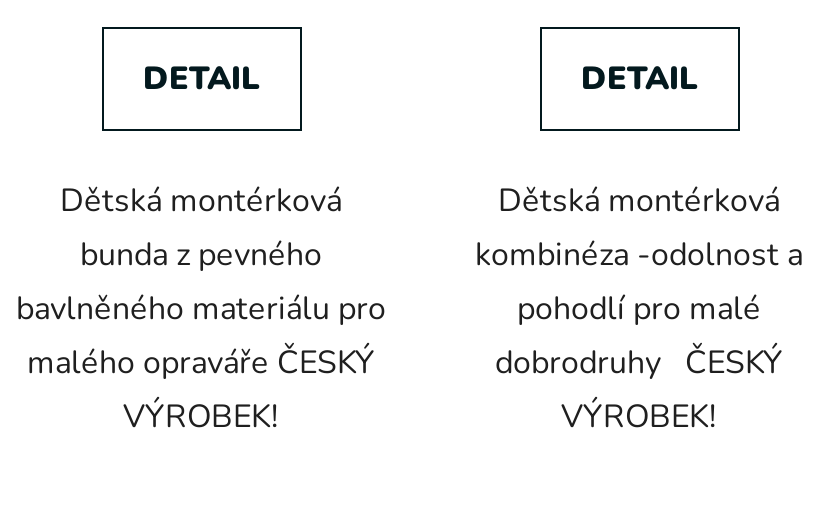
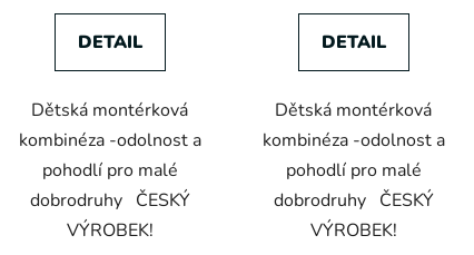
- bunda z pevného
- bavlněného materiálu pro
- malého opraváře ČESKÝ
+ kombinéza -odolnost a
+ pohodlí pro malé
+ dobrodruhy ČESKÝ
